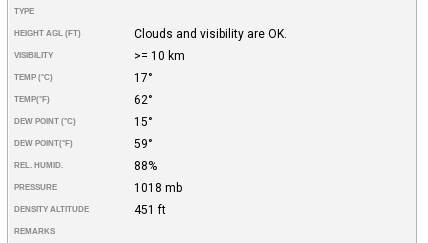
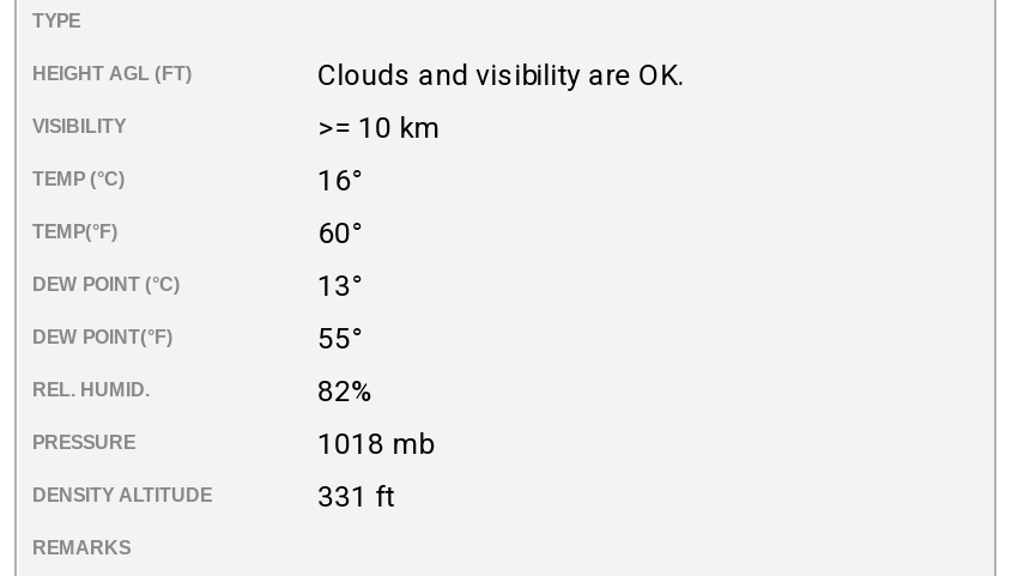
- 17°
+ 16°

- 62°
+ 60°

- 15°
+ 13°

- 59°
+ 55°

- 88%
+ 82%

- 451 ft
+ 331 ft
